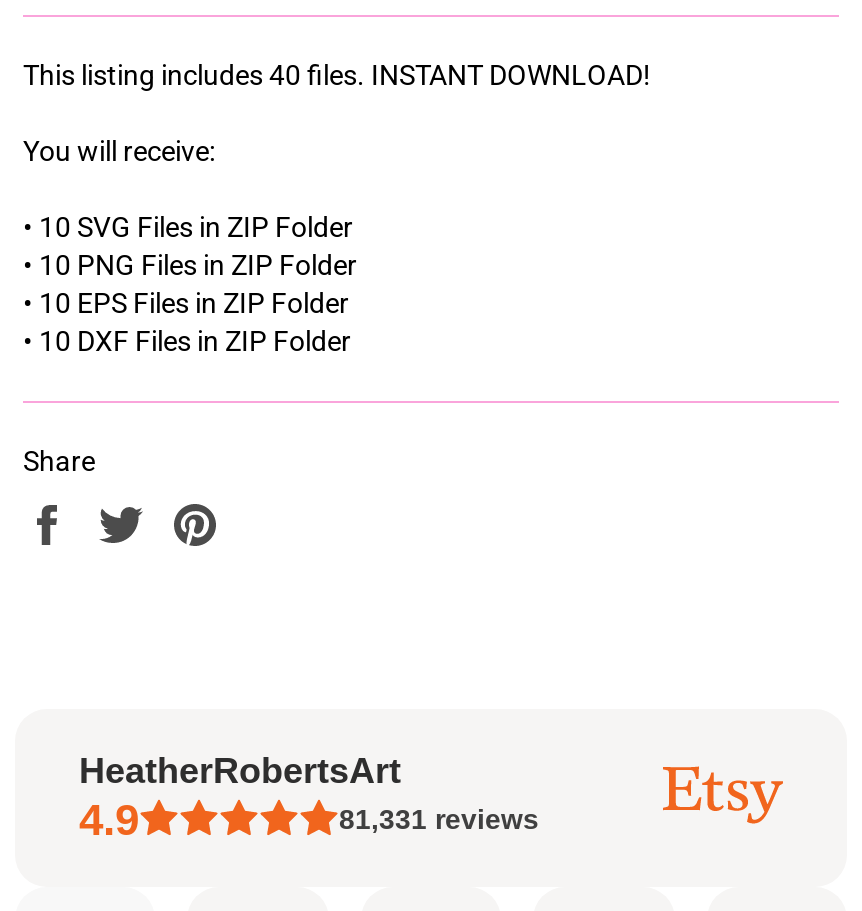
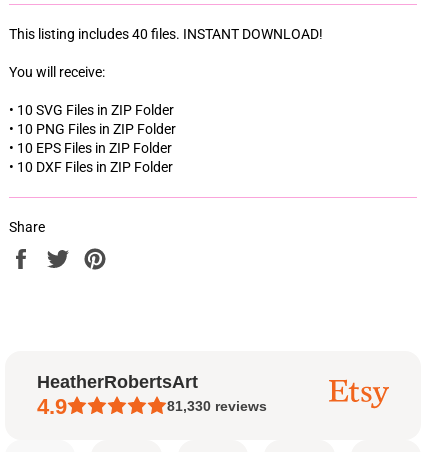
- 81,331 reviews
+ 81,330 reviews
